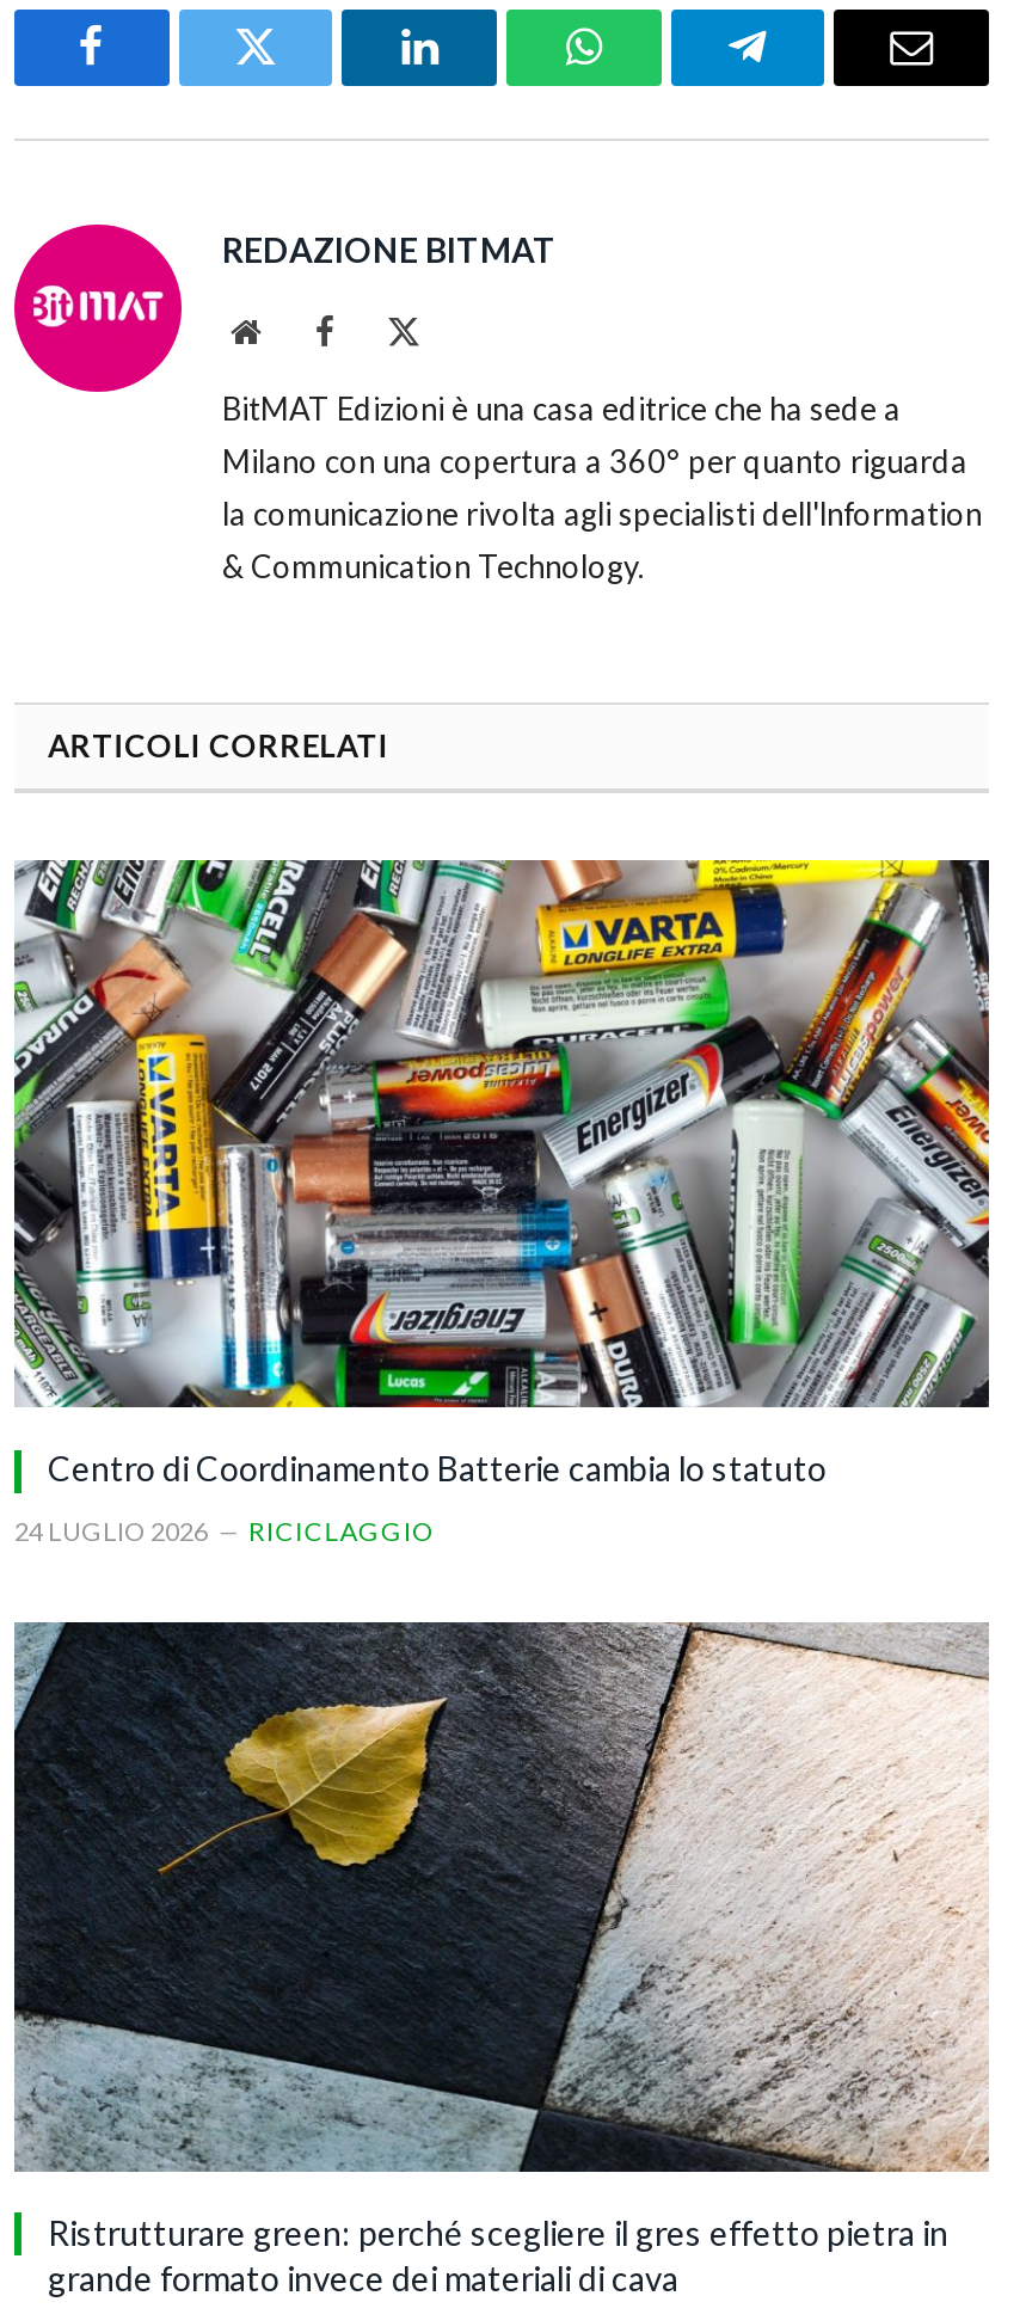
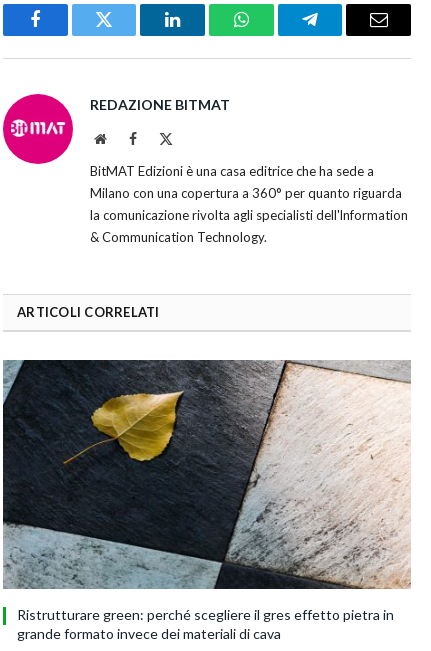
- [image]
- Centro di Coordinamento Batterie cambia lo statuto
- 24 LUGLIO 2026
- RICICLAGGIO
